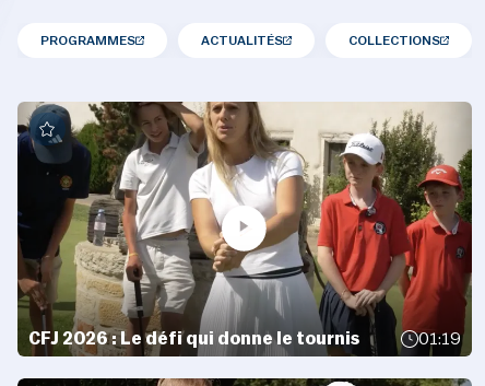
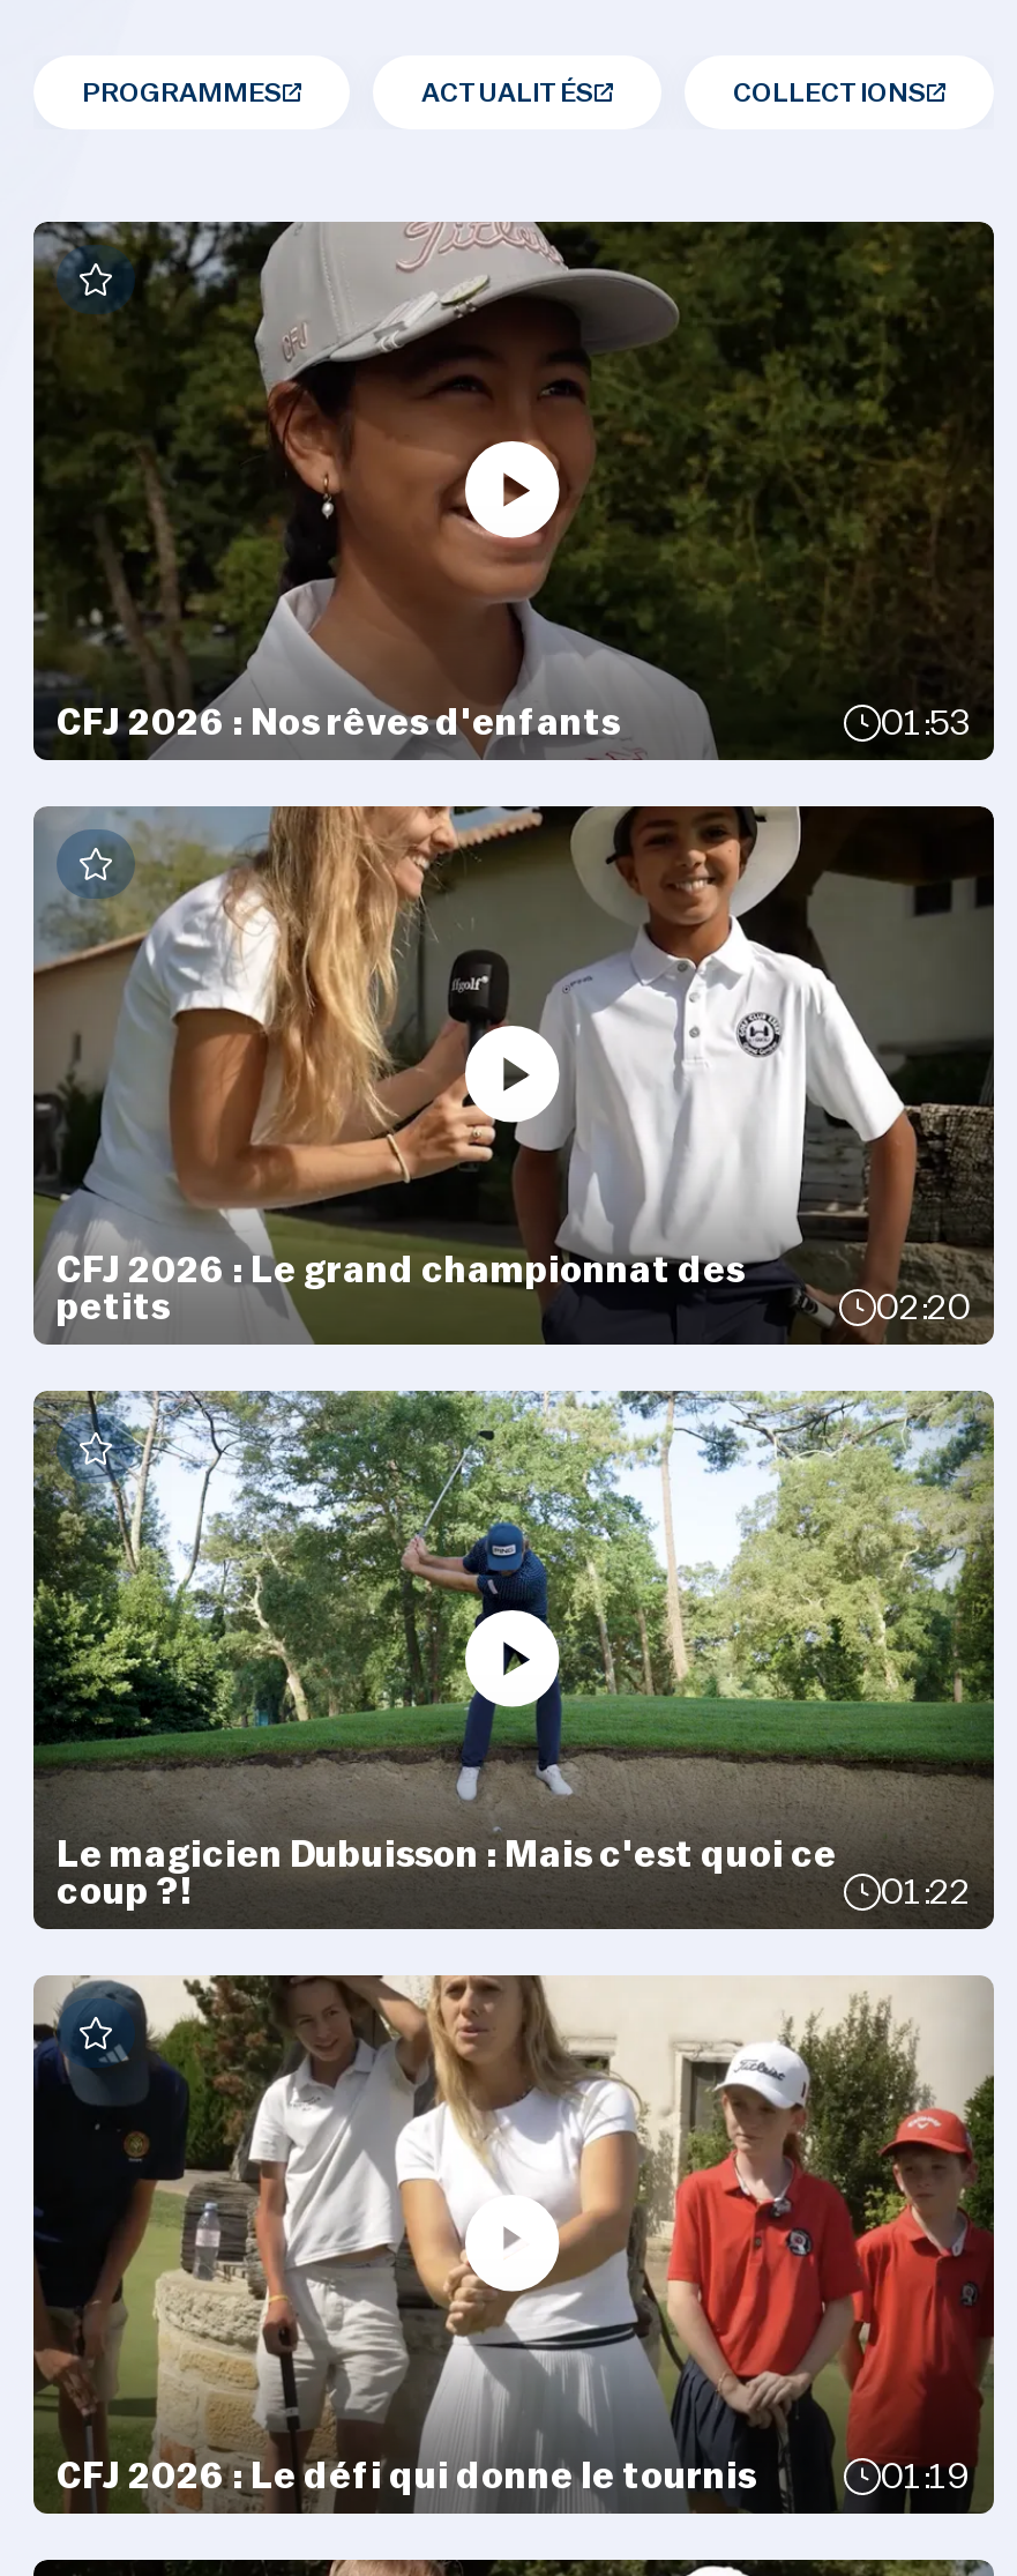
+ [image]
+ CFJ 2026 : Nos rêves d'enfants
+ 01:53

+ [image]
+ CFJ 2026 : Le grand championnat des
+ petits
+ 02:20

+ [image]
+ Le magicien Dubuisson : Mais c'est quoi ce
+ coup ?!
+ 01:22
